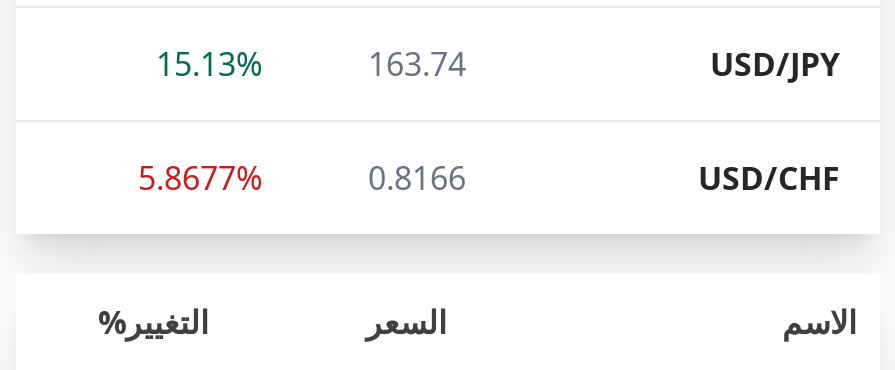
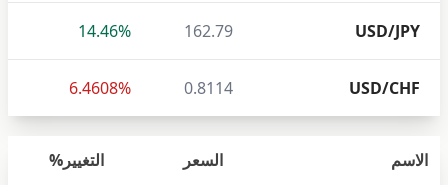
- 15.13%
+ 14.46%

- 163.74
+ 162.79

- 5.8677%
+ 6.4608%

- 0.8166
+ 0.8114
